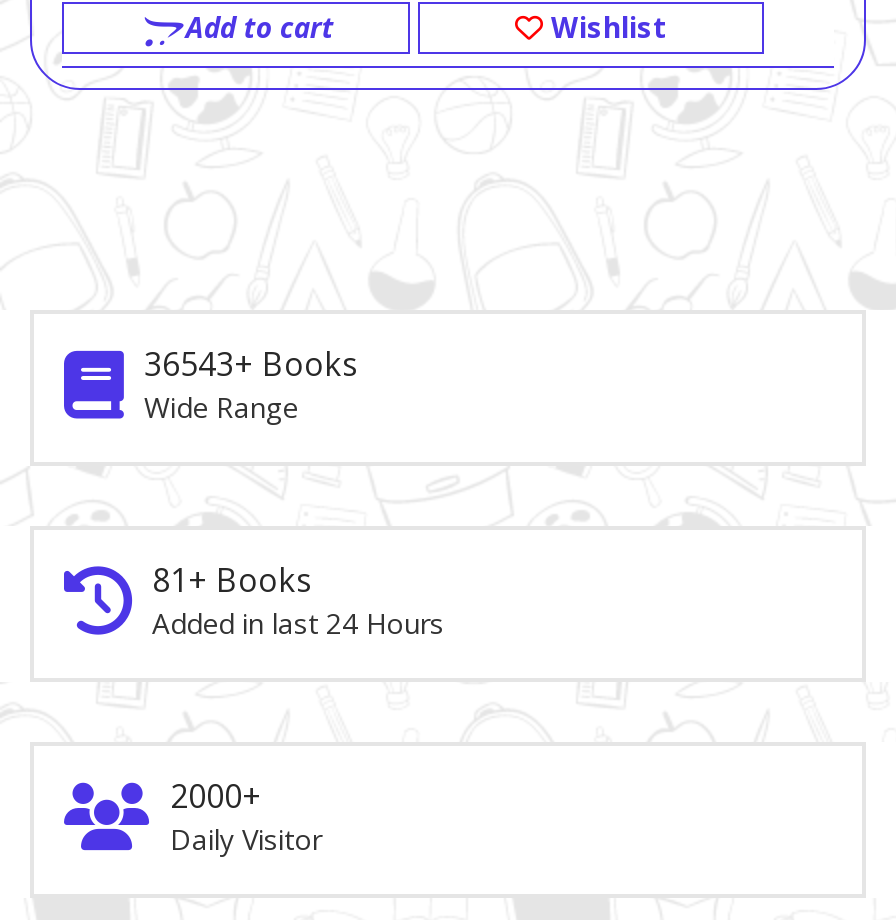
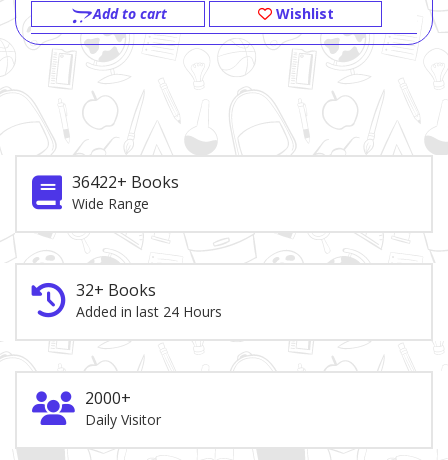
- 36543+ Books
+ 36422+ Books

- 81+ Books
+ 32+ Books
